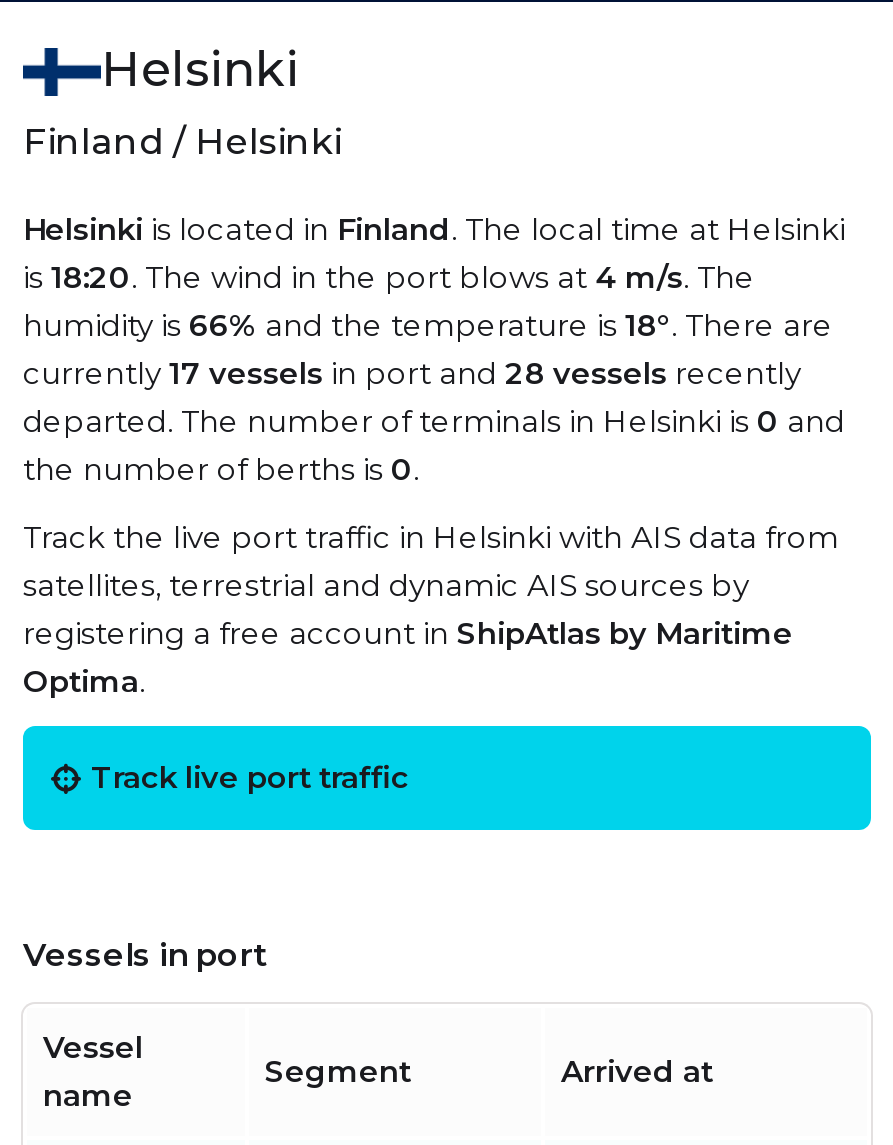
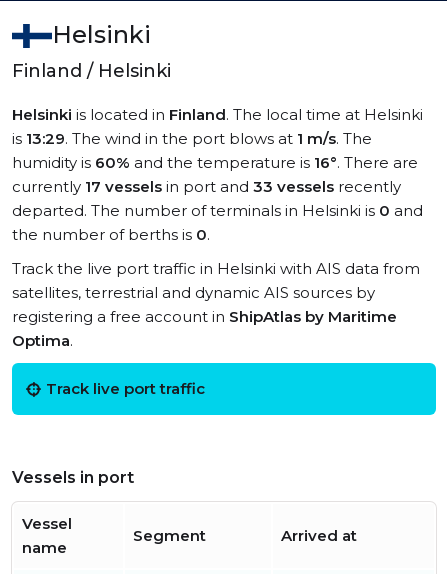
- is 18:20. The wind in the port blows at 4 m/s. The
+ is 13:29. The wind in the port blows at 1 m/s. The

- humidity is 66% and the temperature is 18°. There are
+ humidity is 60% and the temperature is 16°. There are

- currently 17 vessels in port and 28 vessels recently
+ currently 17 vessels in port and 33 vessels recently
